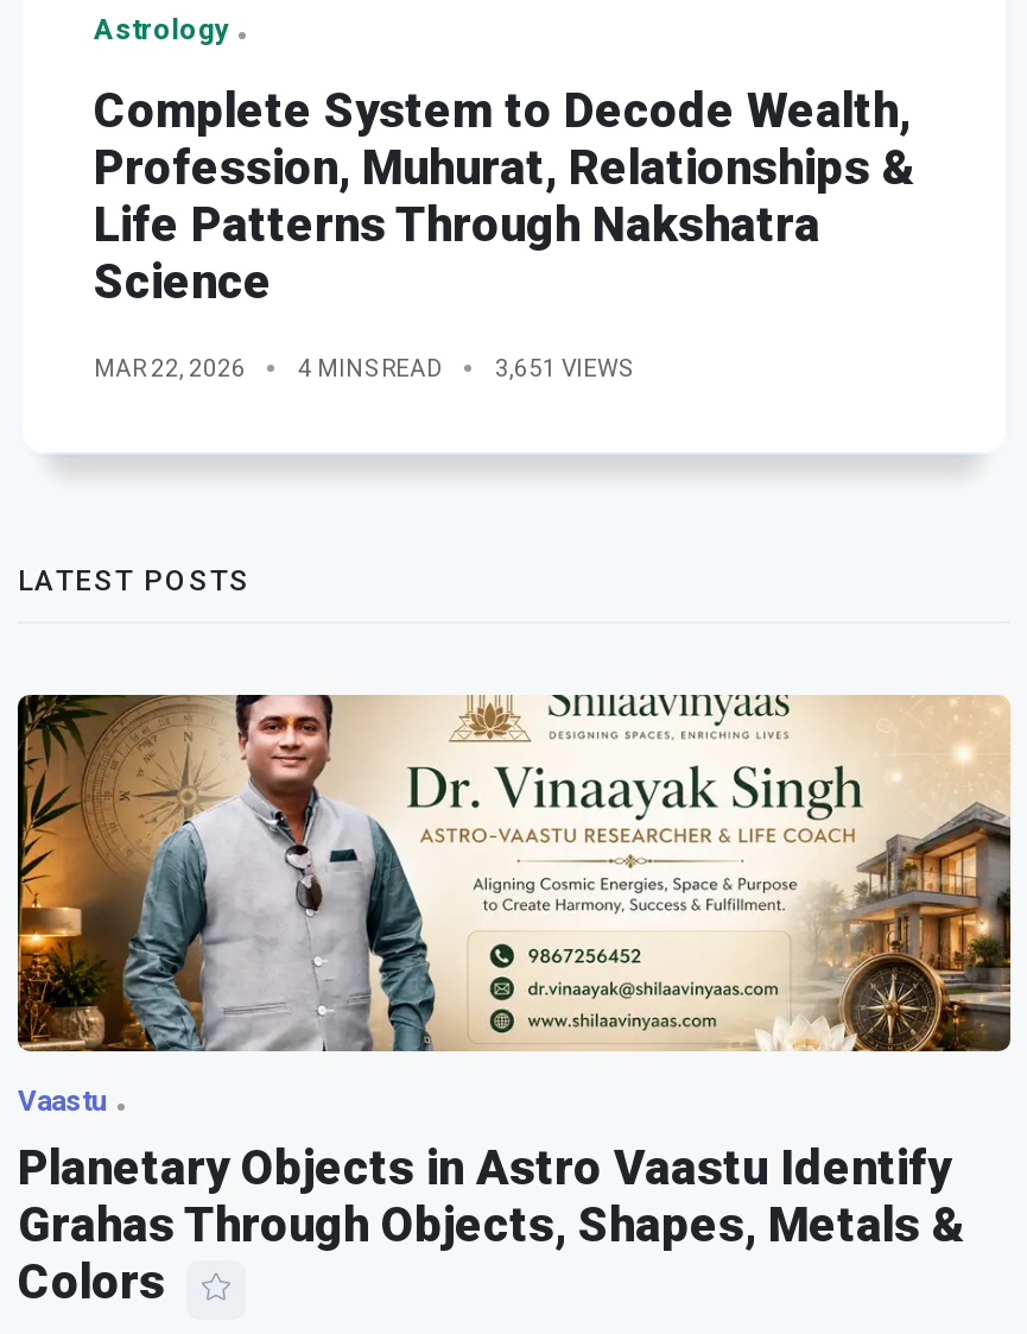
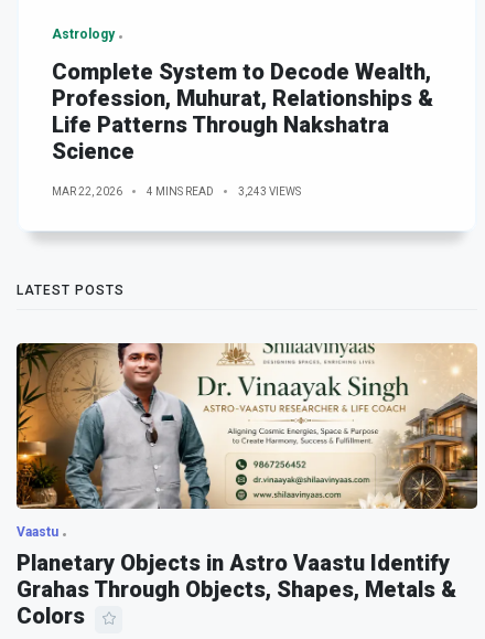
- MAR 22, 2026 4 MINS READ 3,651 VIEWS
+ MAR 22, 2026 4 MINS READ 3,243 VIEWS
